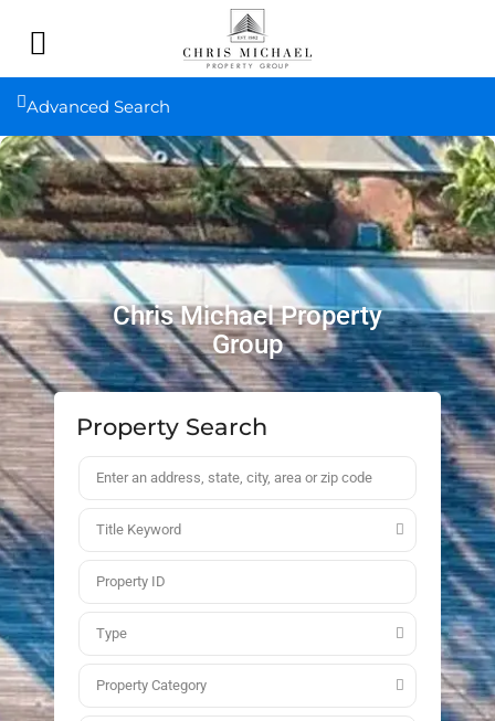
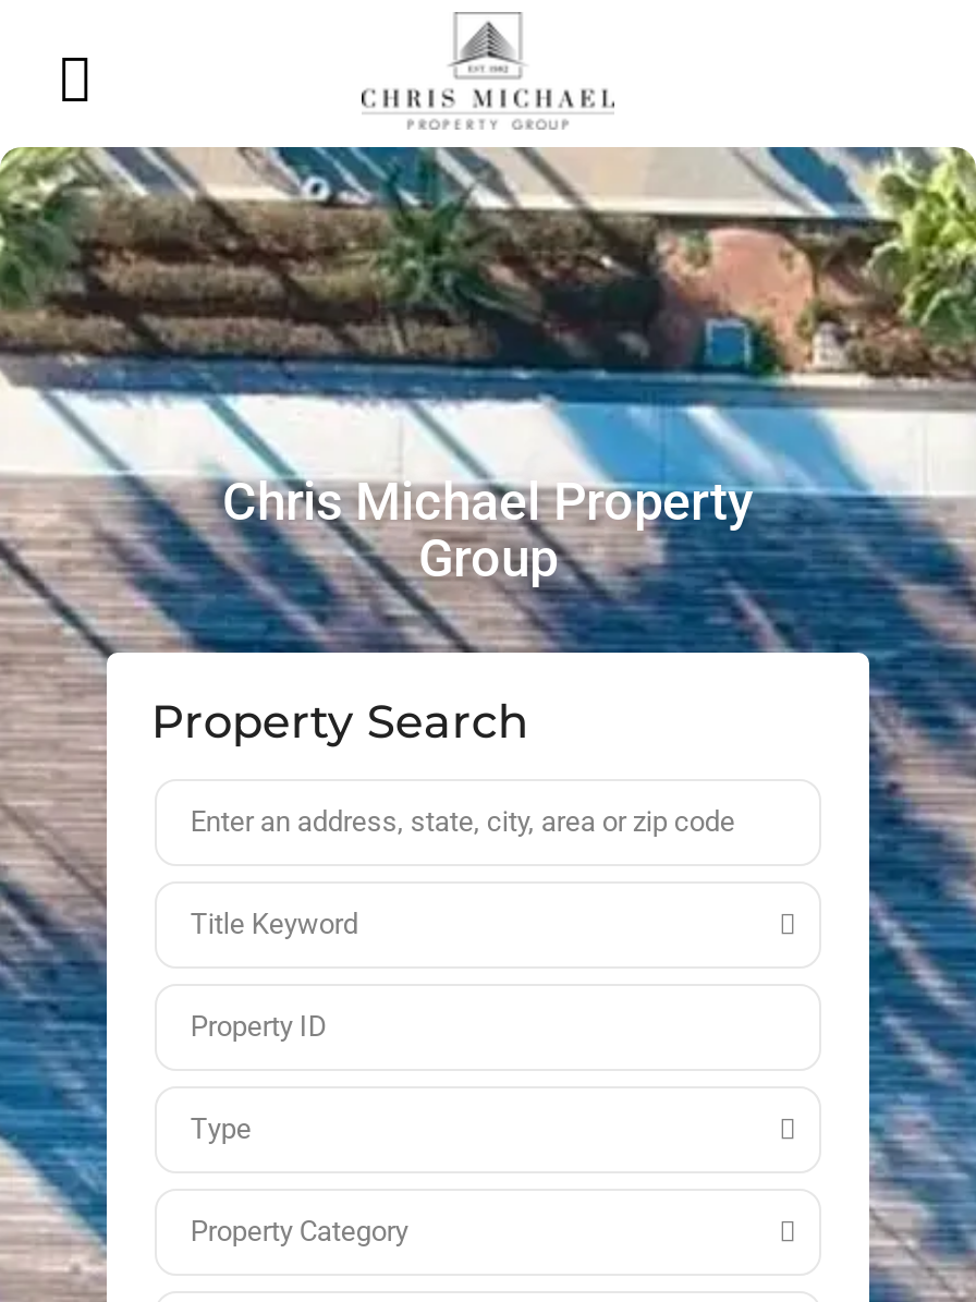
- Advanced Search
